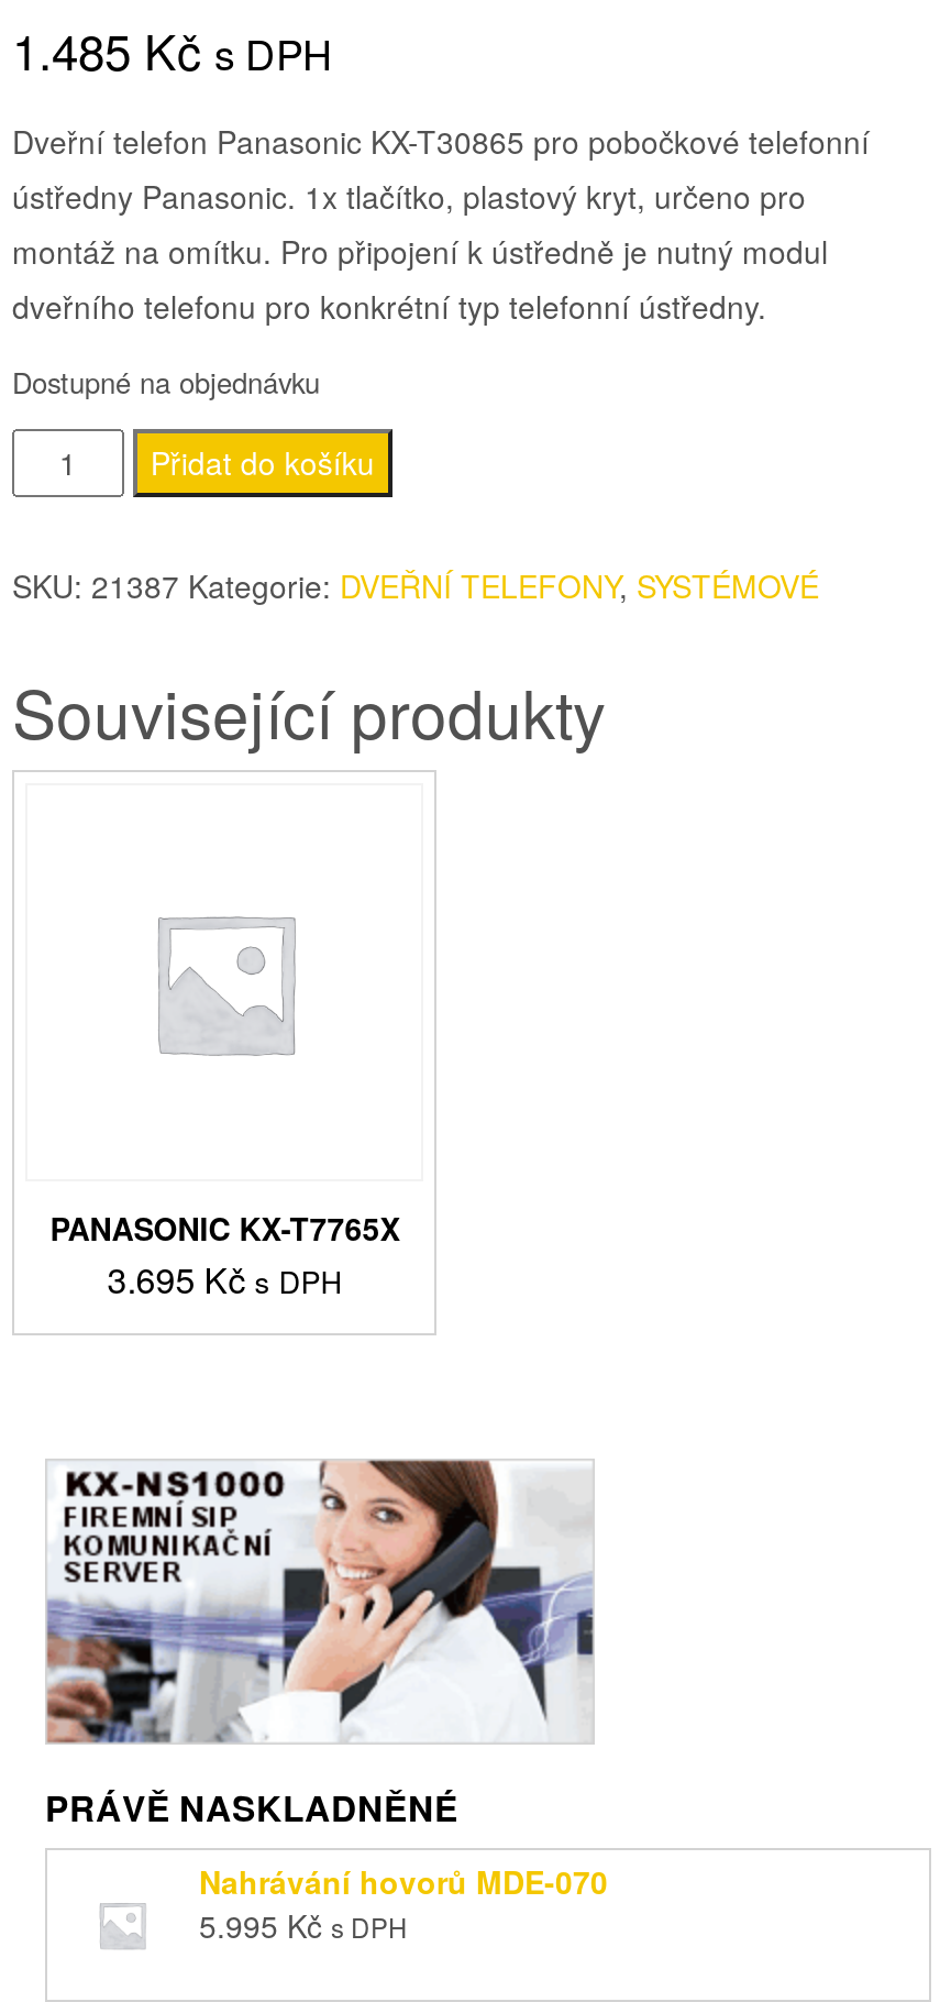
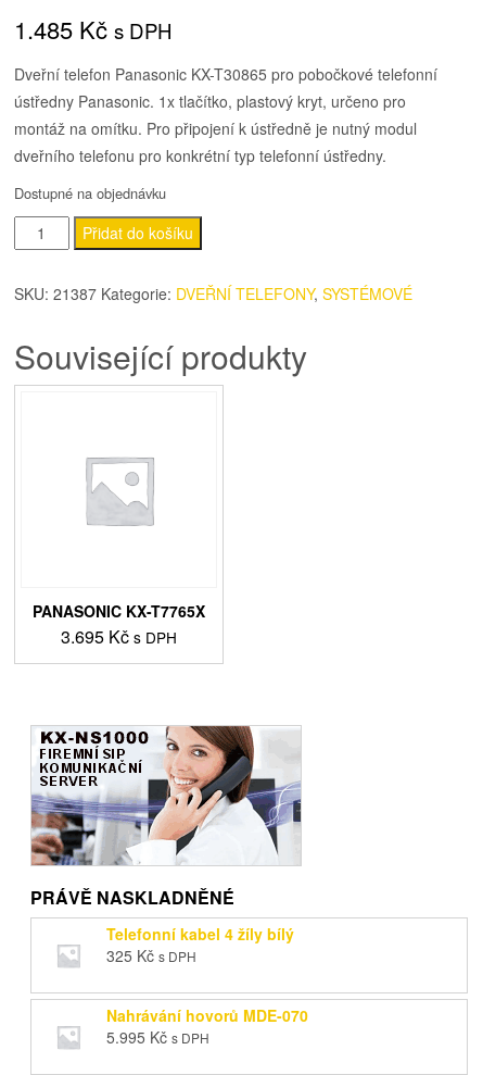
+ Telefonní kabel 4 žíly bílý
+ 325 Kč s DPH
